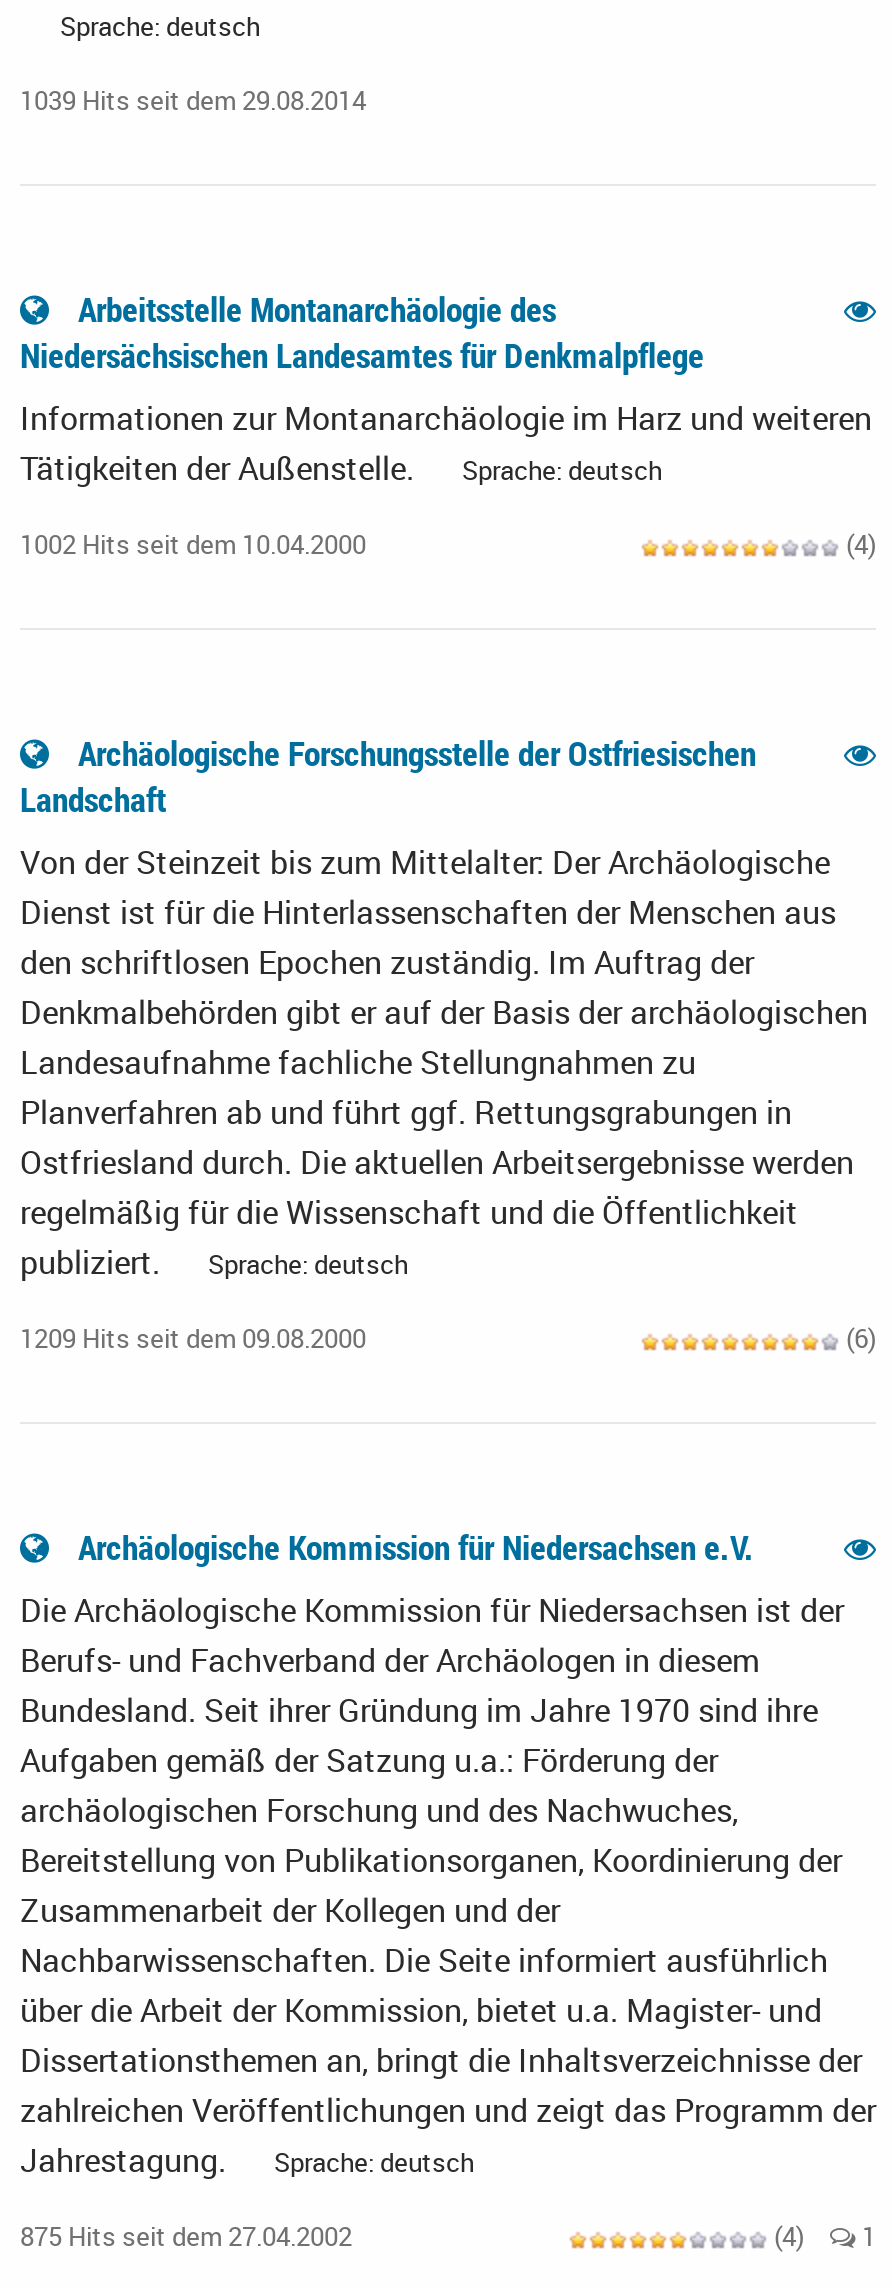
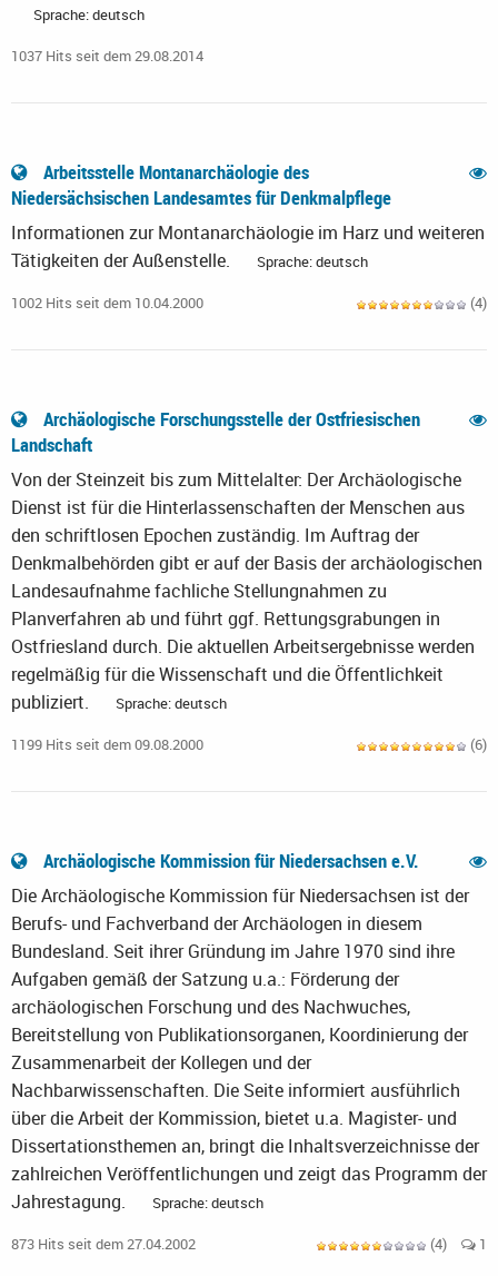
- 1039 Hits seit dem 29.08.2014
+ 1037 Hits seit dem 29.08.2014

- 1209 Hits seit dem 09.08.2000
+ 1199 Hits seit dem 09.08.2000

- 875 Hits seit dem 27.04.2002
+ 873 Hits seit dem 27.04.2002
